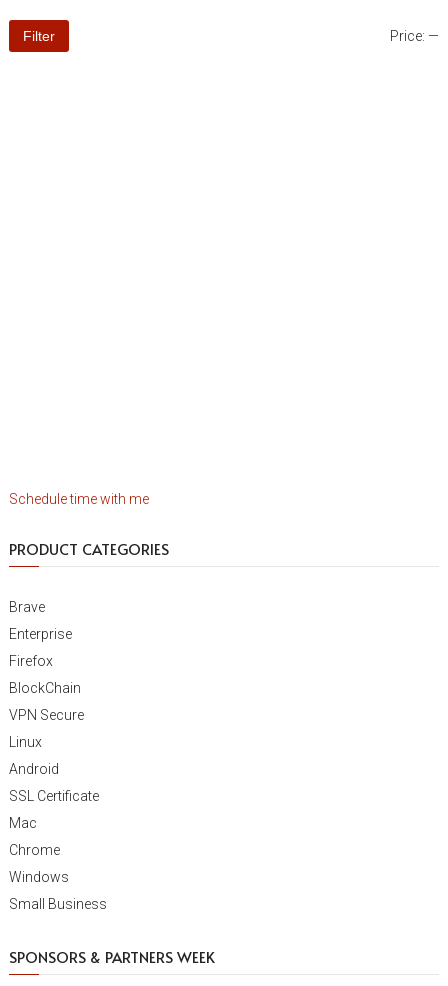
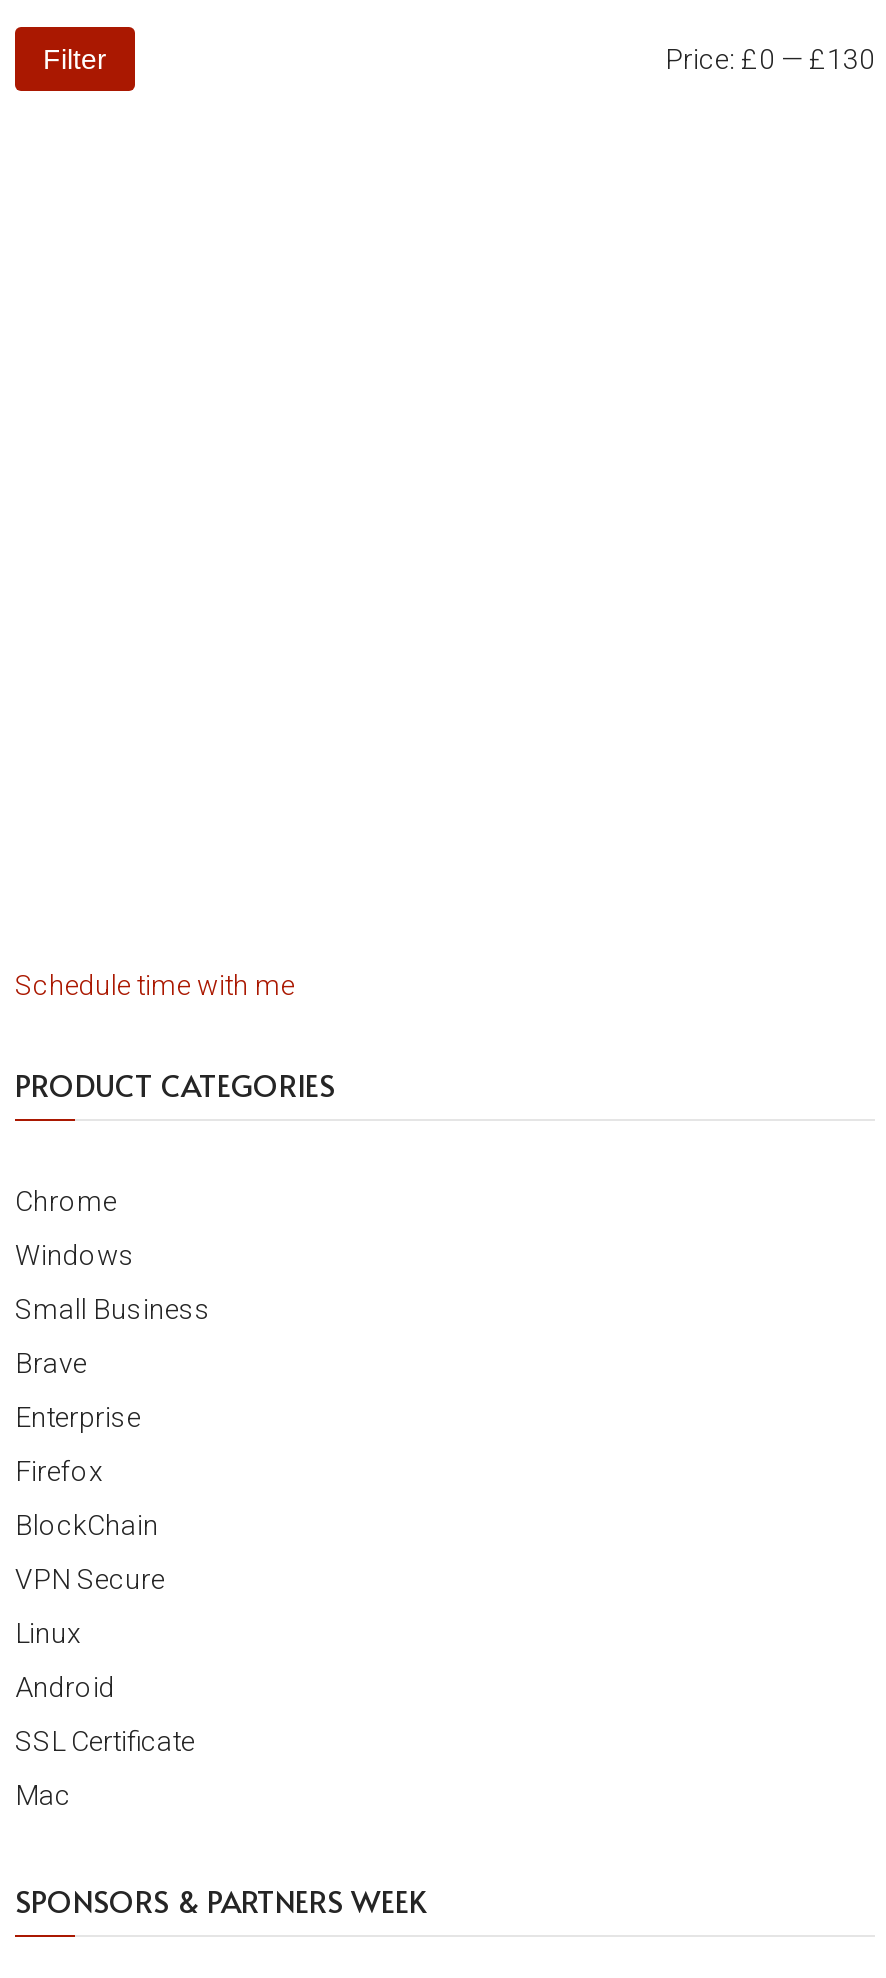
- Price: —
+ Price: £0 — £130

moved down: Brave | Enterprise | Firefox | ... | SSL Certificate | Mac

moved up: Chrome | Windows | Small Business
